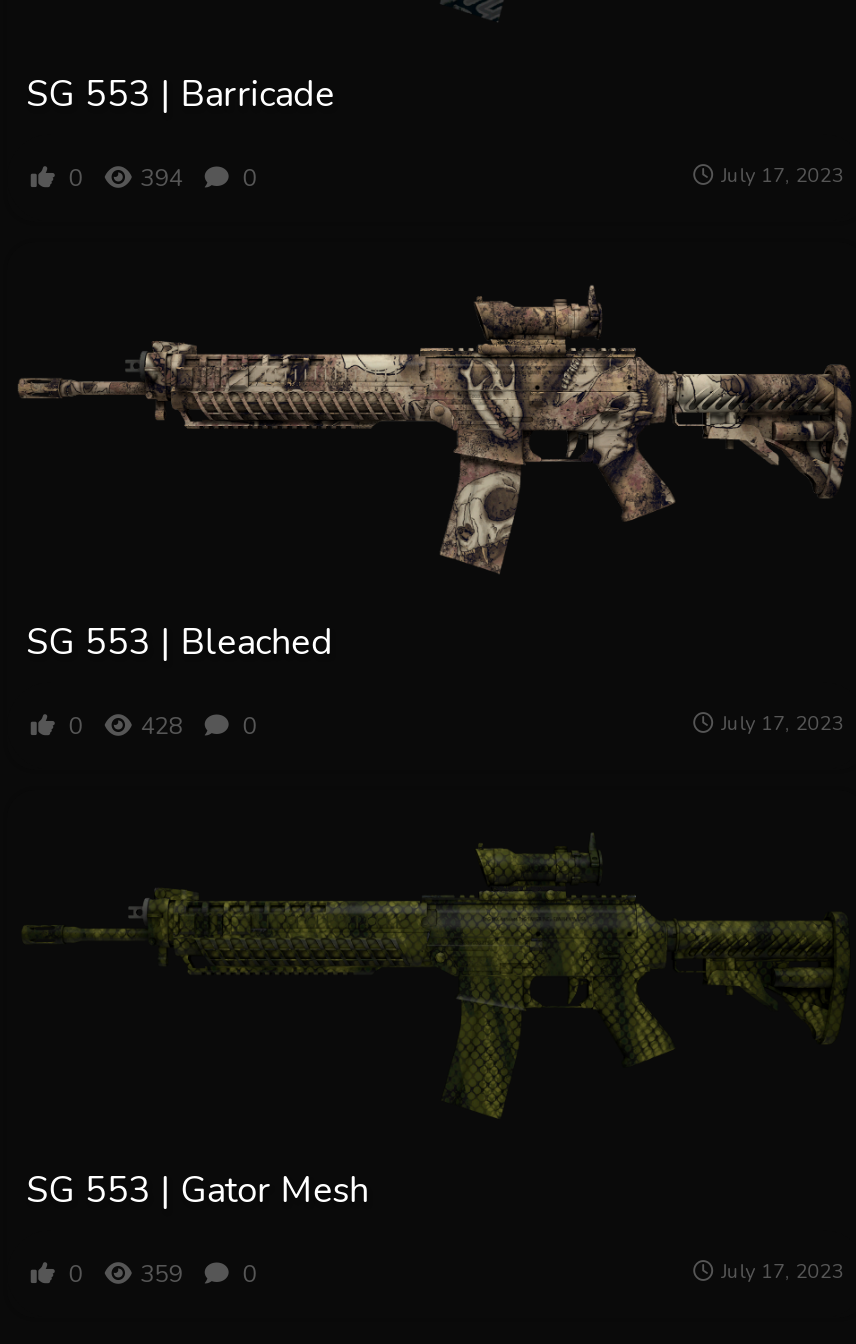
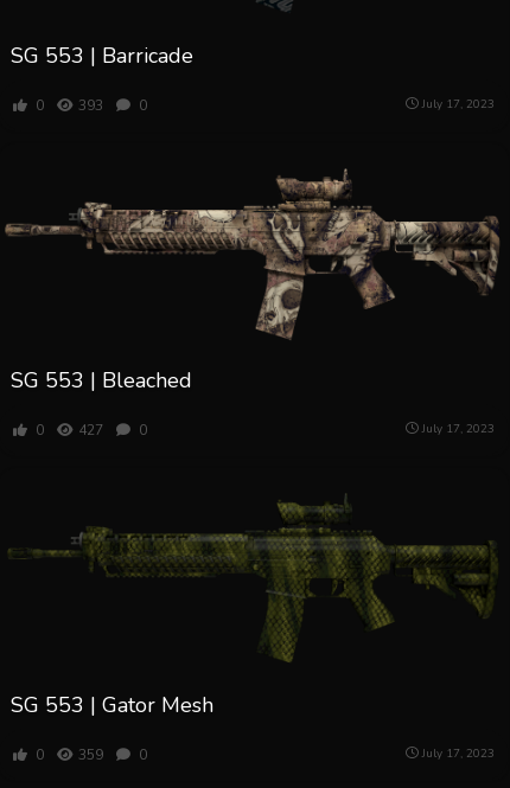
- 0 394 0
+ 0 393 0

- 0 428 0
+ 0 427 0
